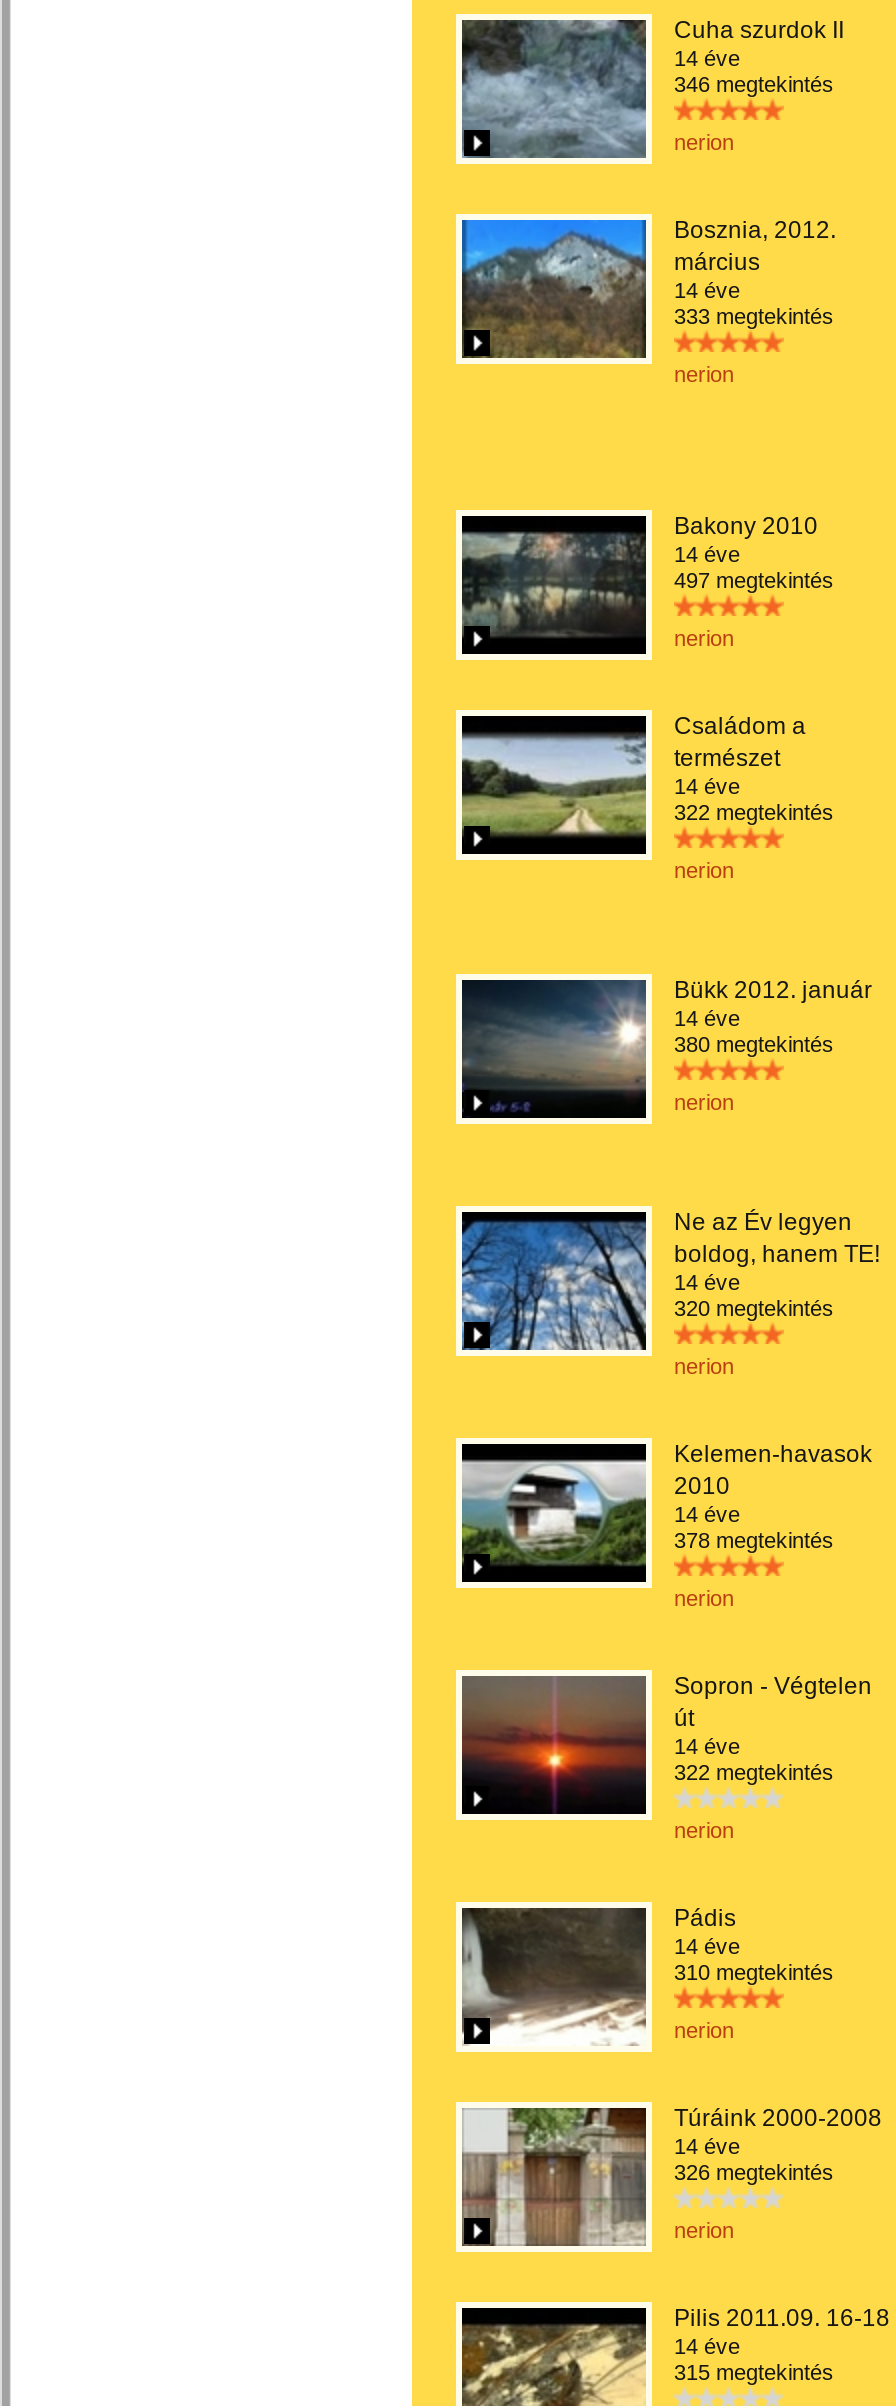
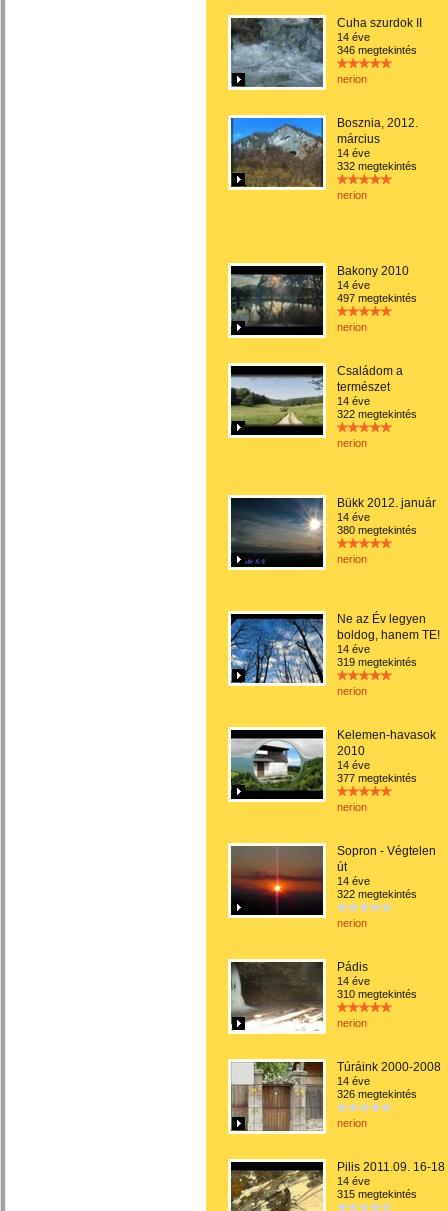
- 333 megtekintés
+ 332 megtekintés

- 320 megtekintés
+ 319 megtekintés

- 378 megtekintés
+ 377 megtekintés
